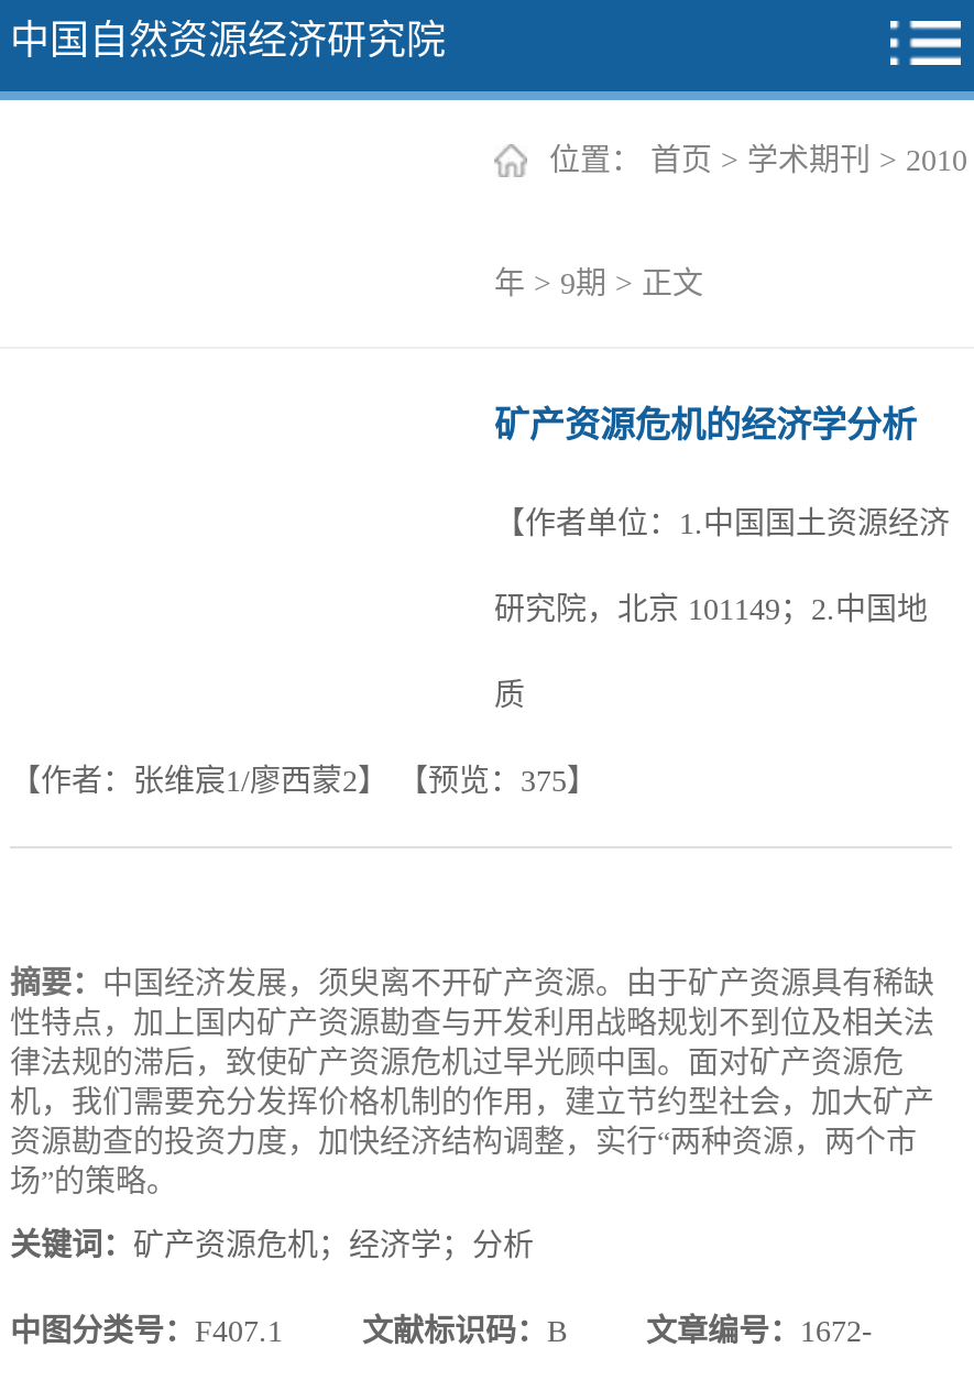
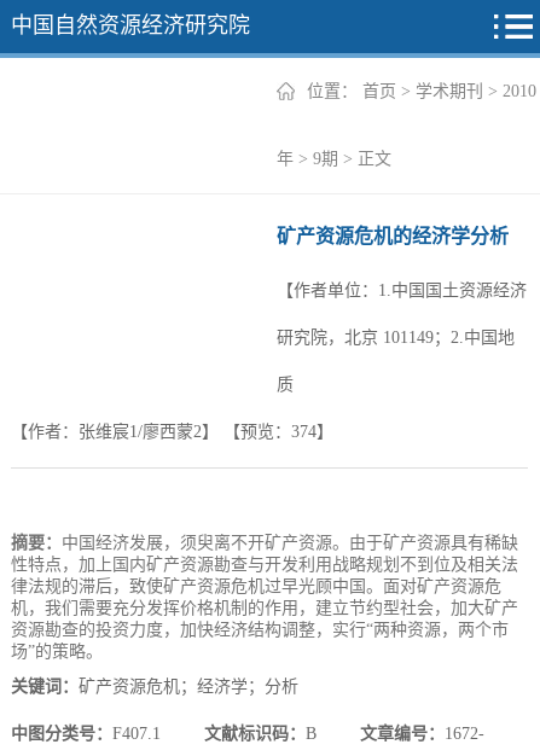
- 【作者：张维宸1/廖西蒙2】 【预览：375】
+ 【作者：张维宸1/廖西蒙2】 【预览：374】
